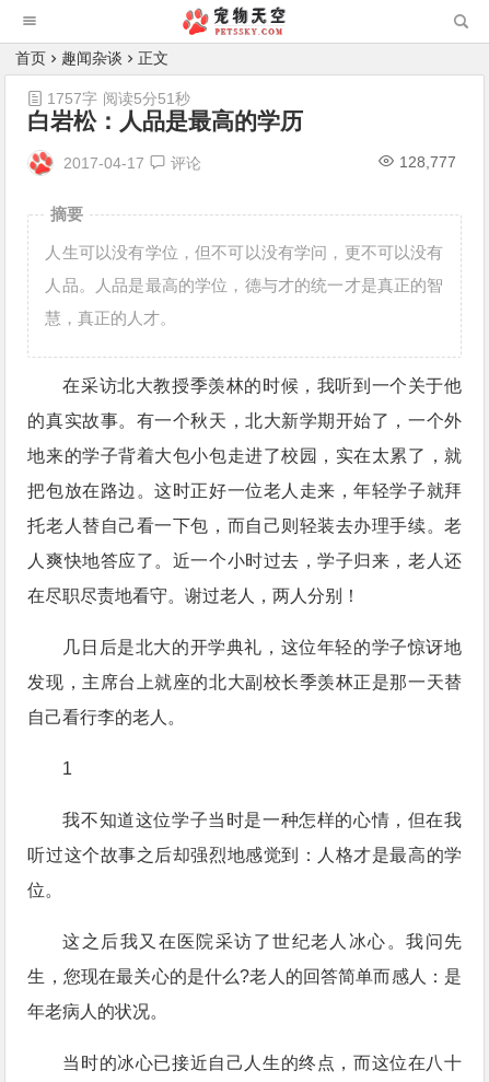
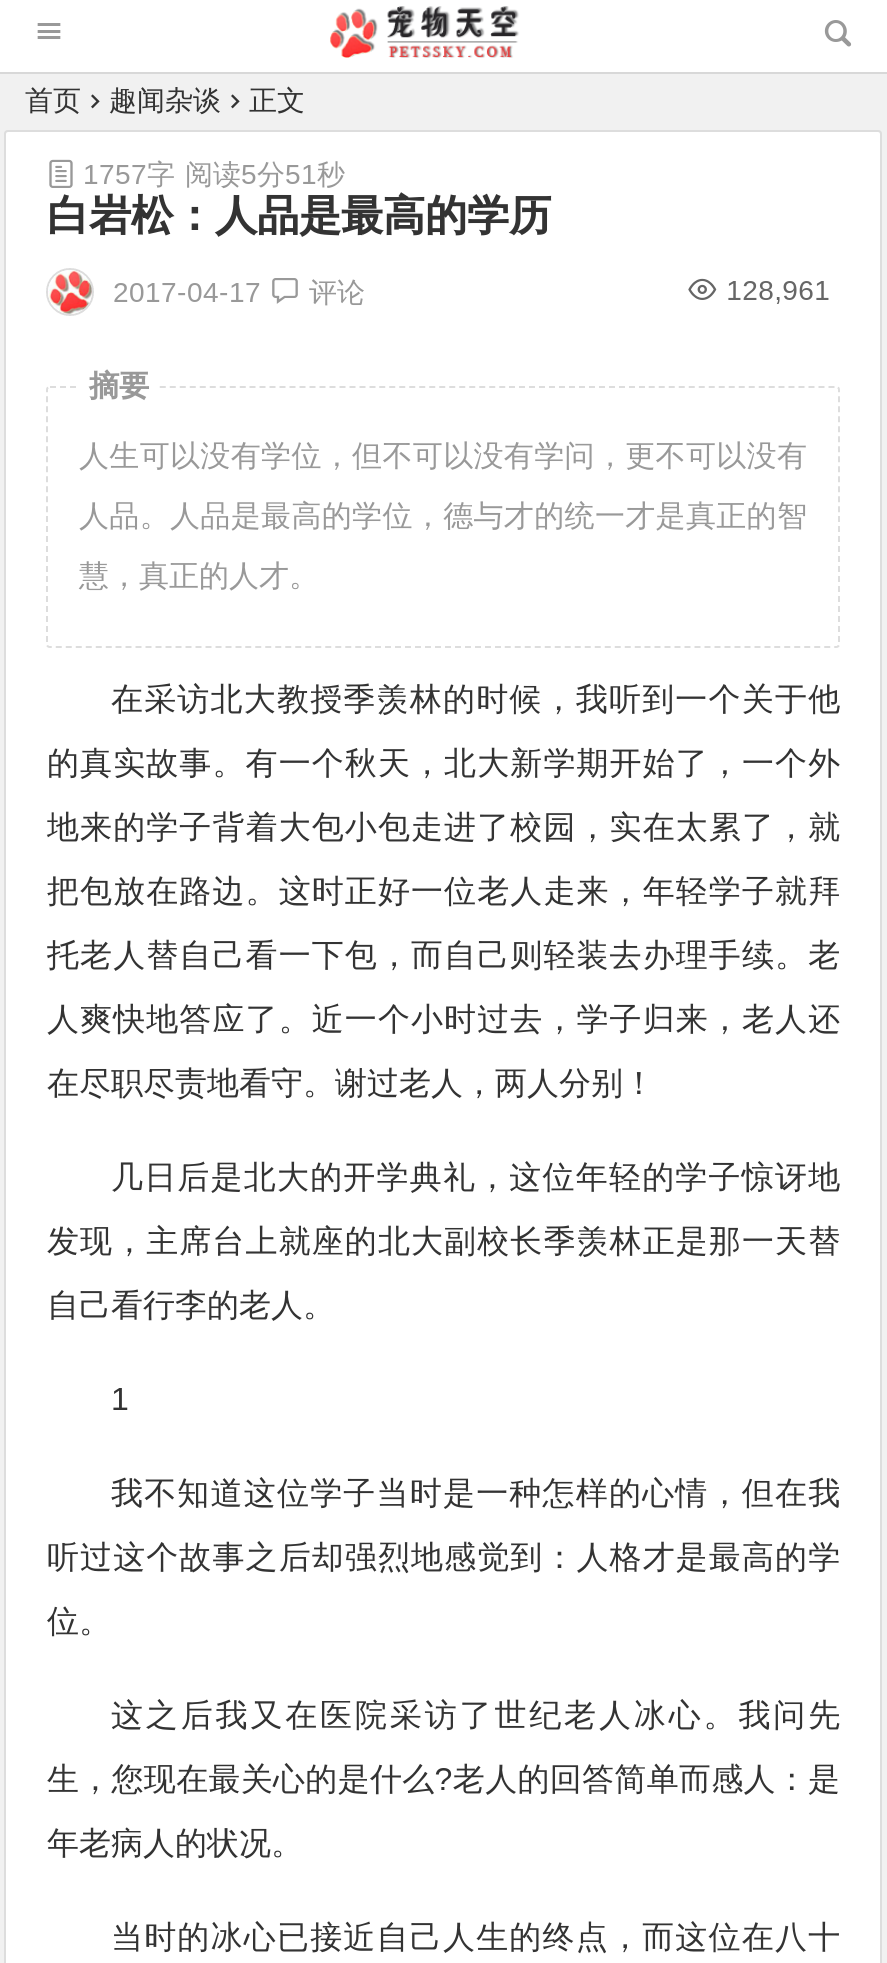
- 128,777
+ 128,961
